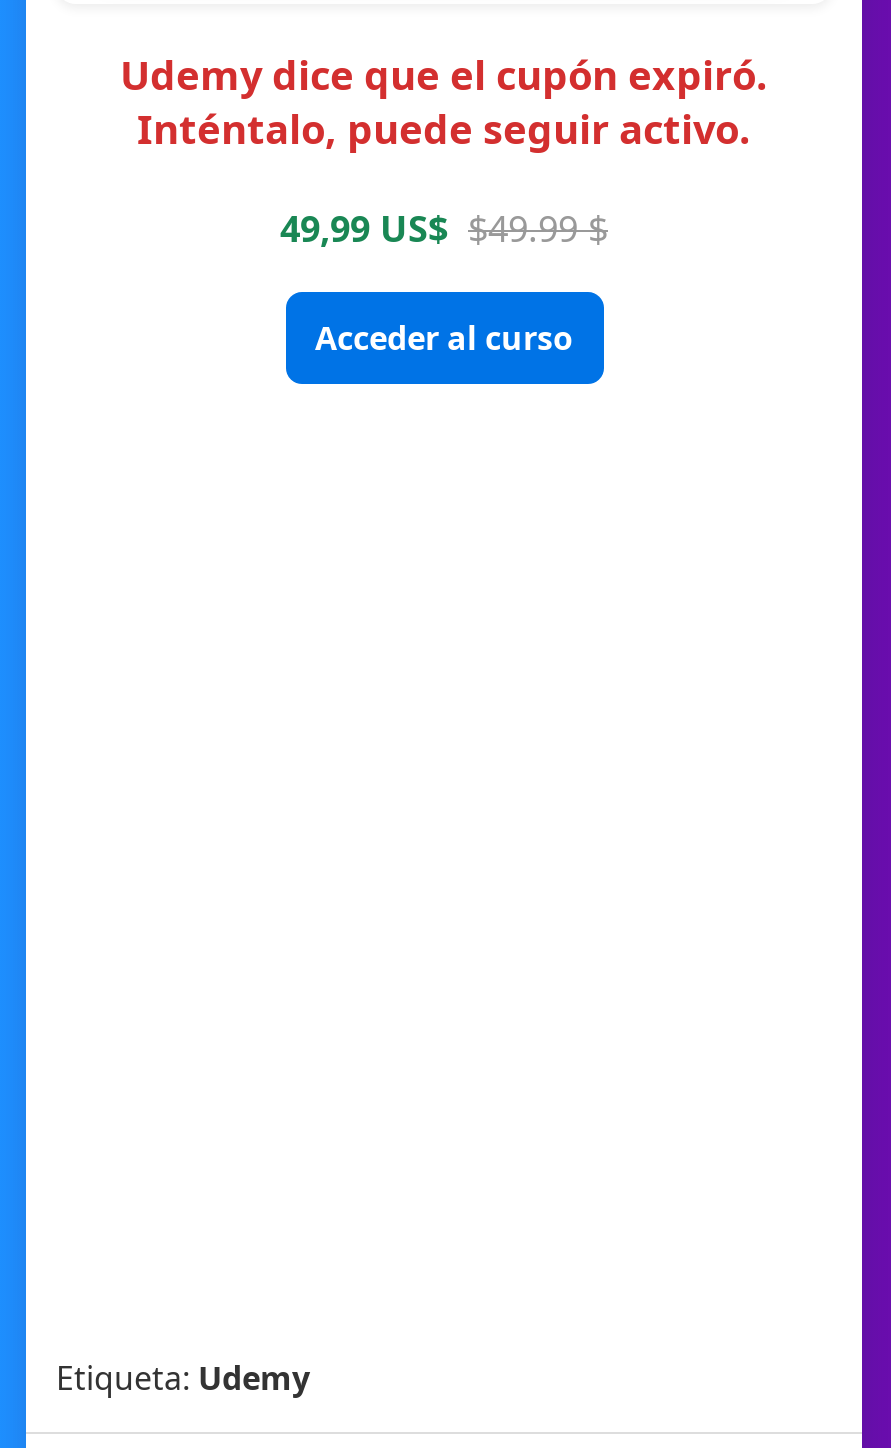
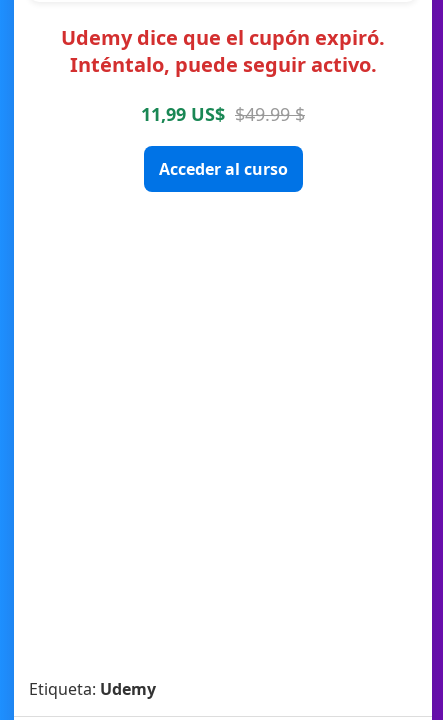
- 49,99 US$ $49.99 $
+ 11,99 US$ $49.99 $
